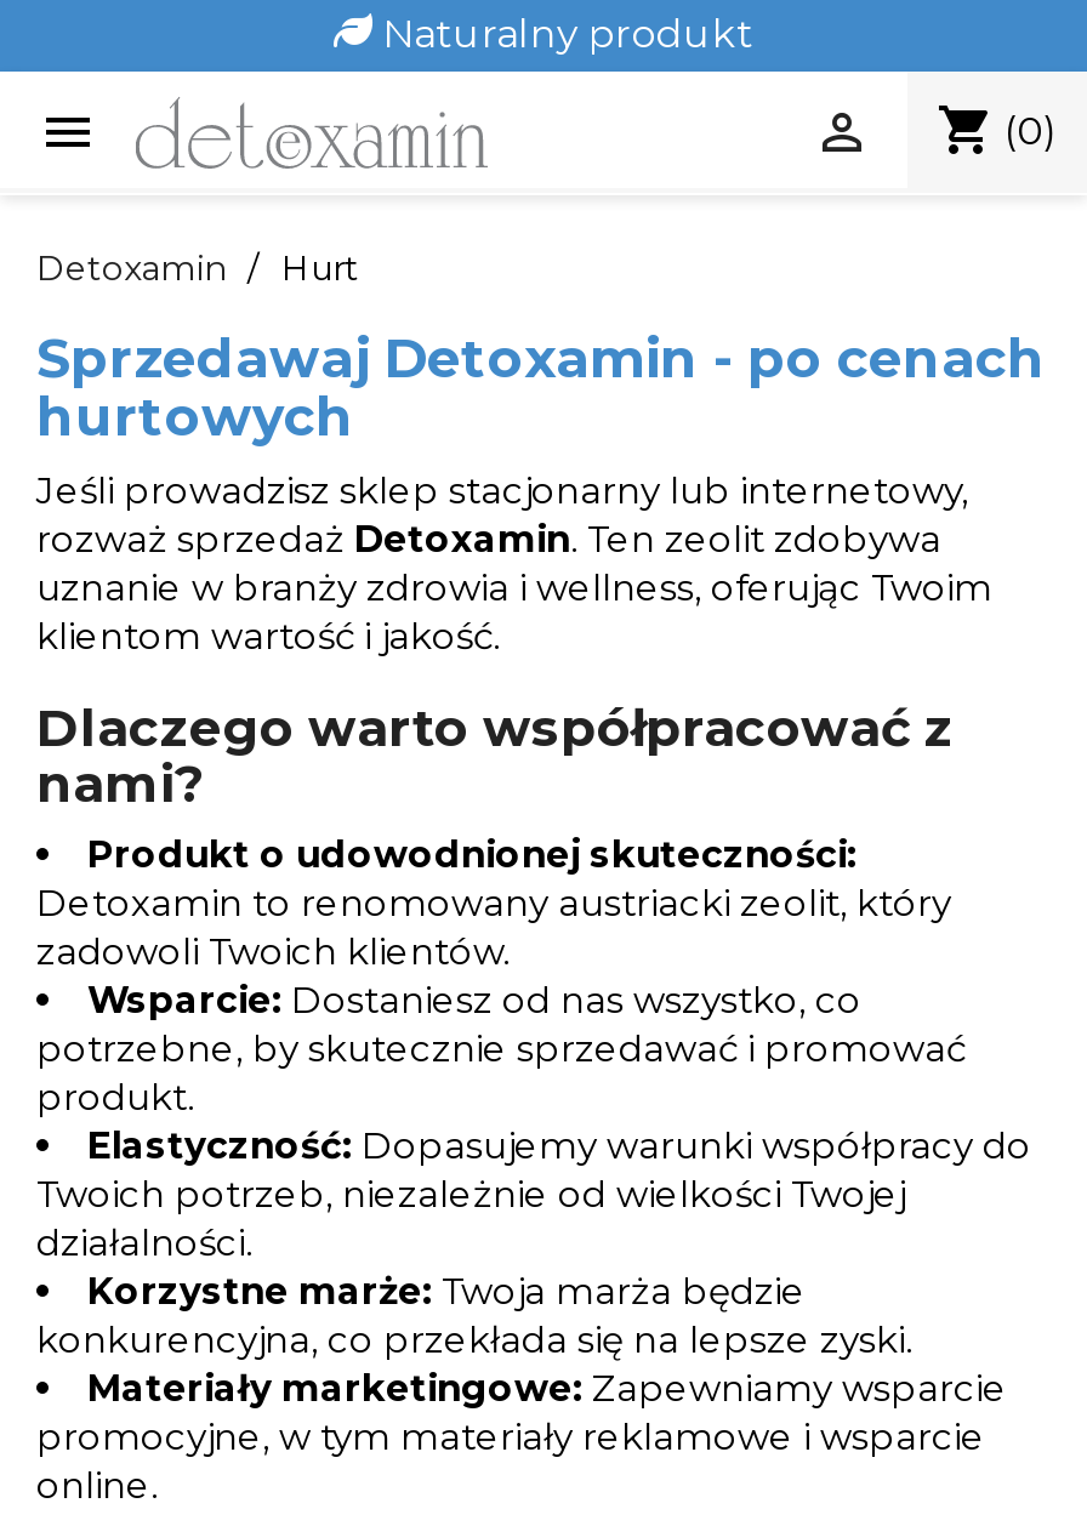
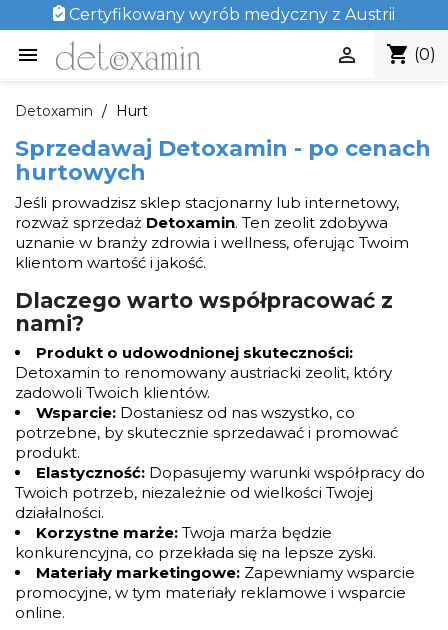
- Naturalny produkt
+ Certyfikowany wyrób medyczny z Austrii
